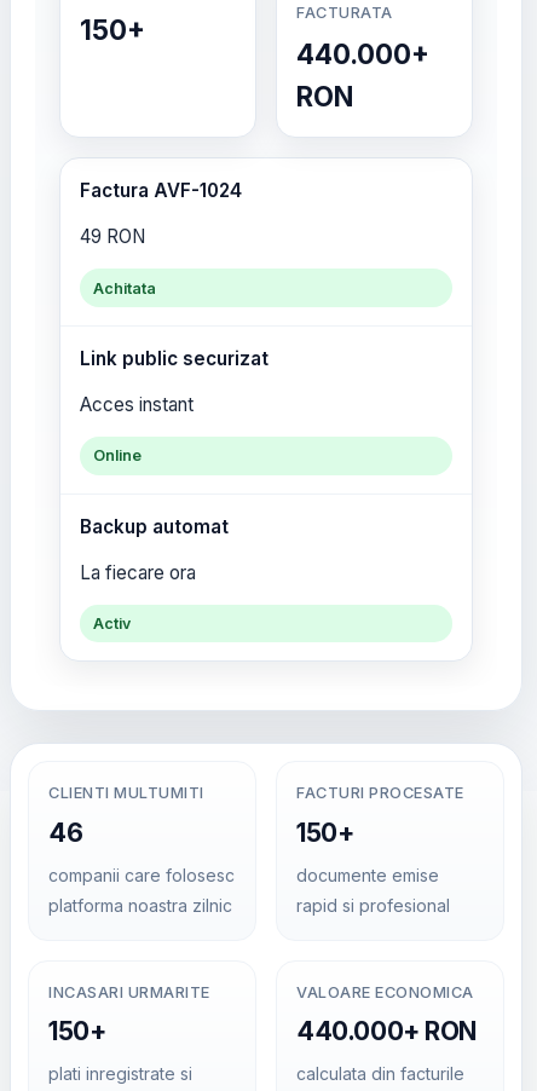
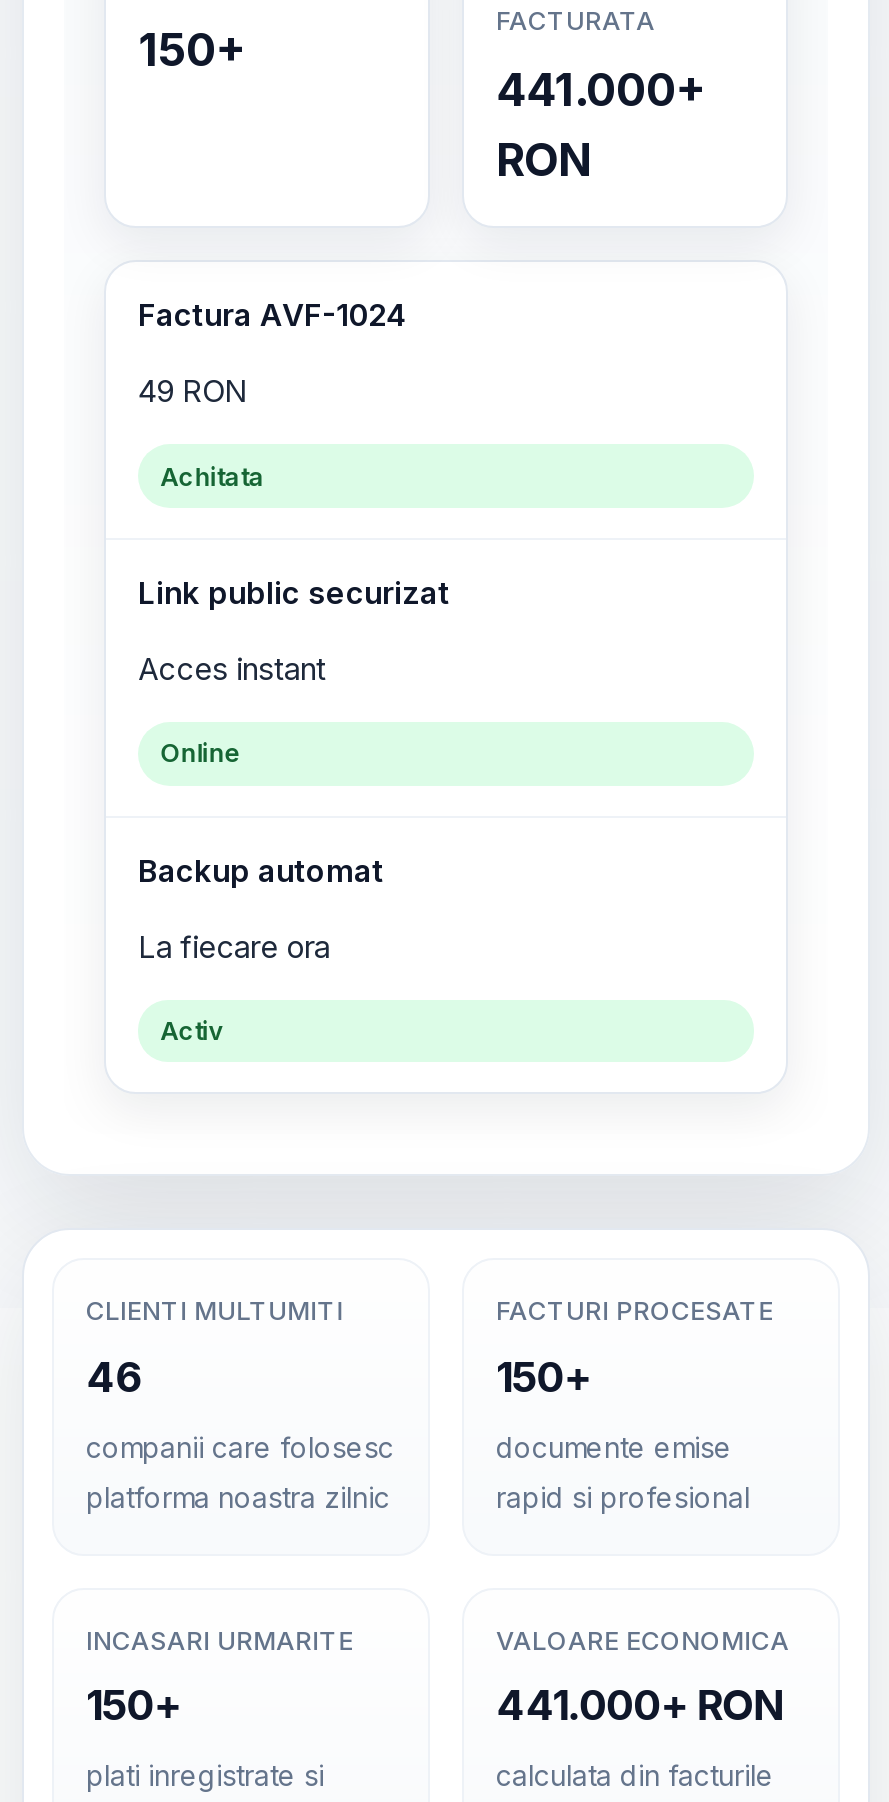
- 440.000+
+ 441.000+

- 440.000+ RON
+ 441.000+ RON
